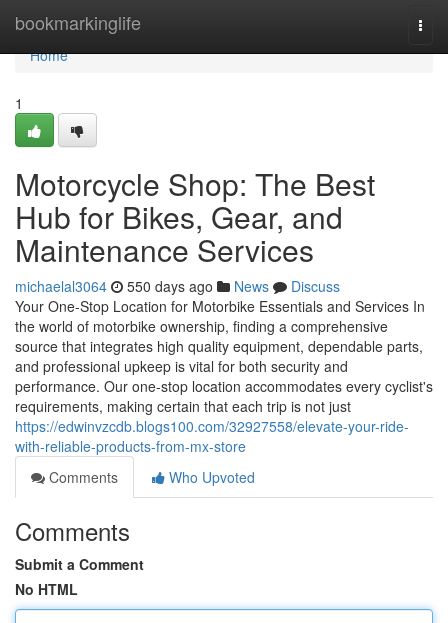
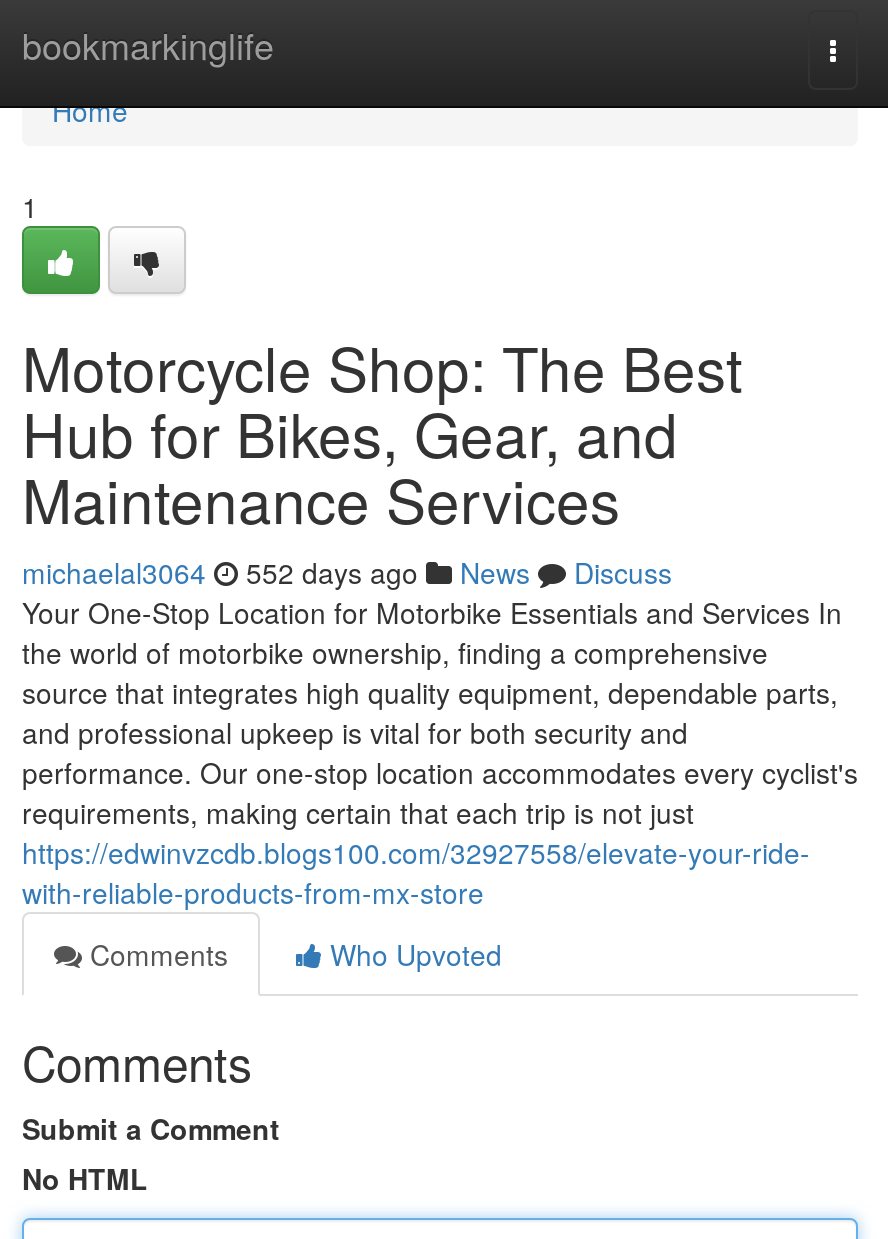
- michaelal3064 550 days ago News Discuss
+ michaelal3064 552 days ago News Discuss
